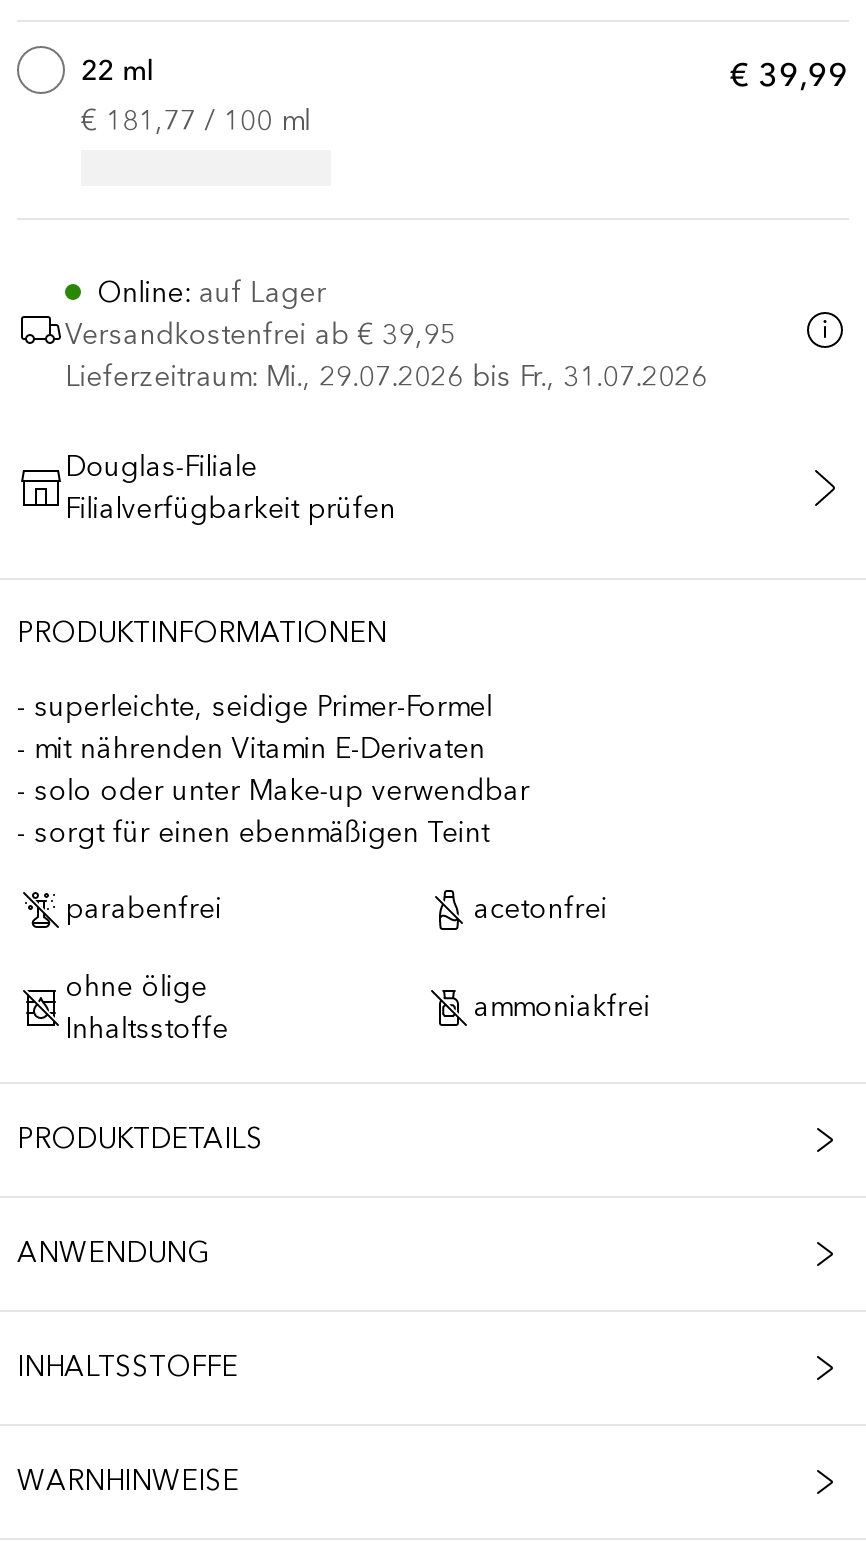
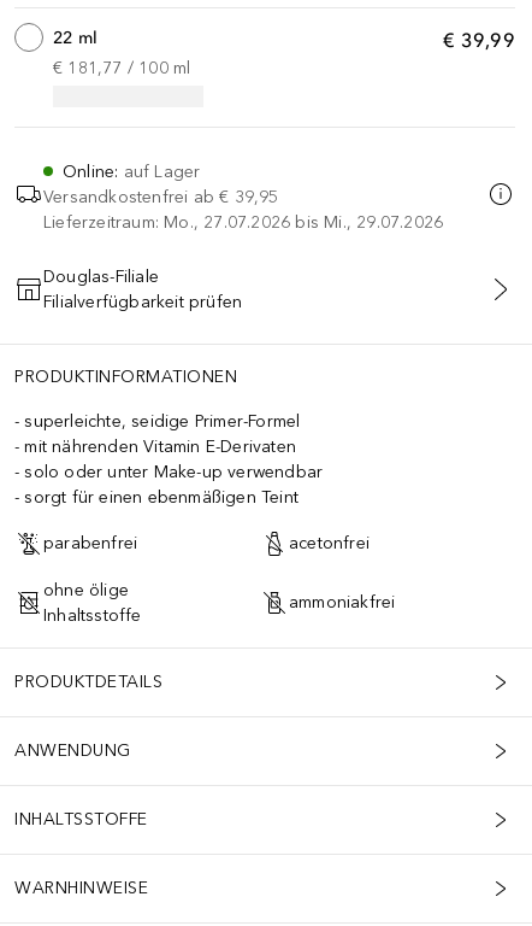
- Lieferzeitraum: Mi., 29.07.2026 bis Fr., 31.07.2026
+ Lieferzeitraum: Mo., 27.07.2026 bis Mi., 29.07.2026
